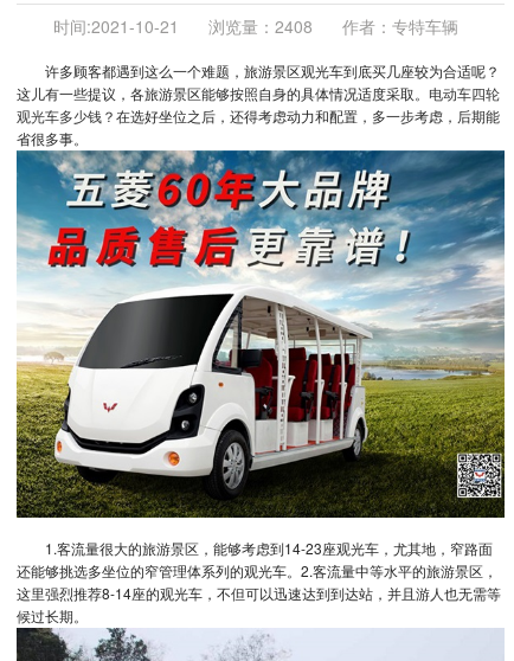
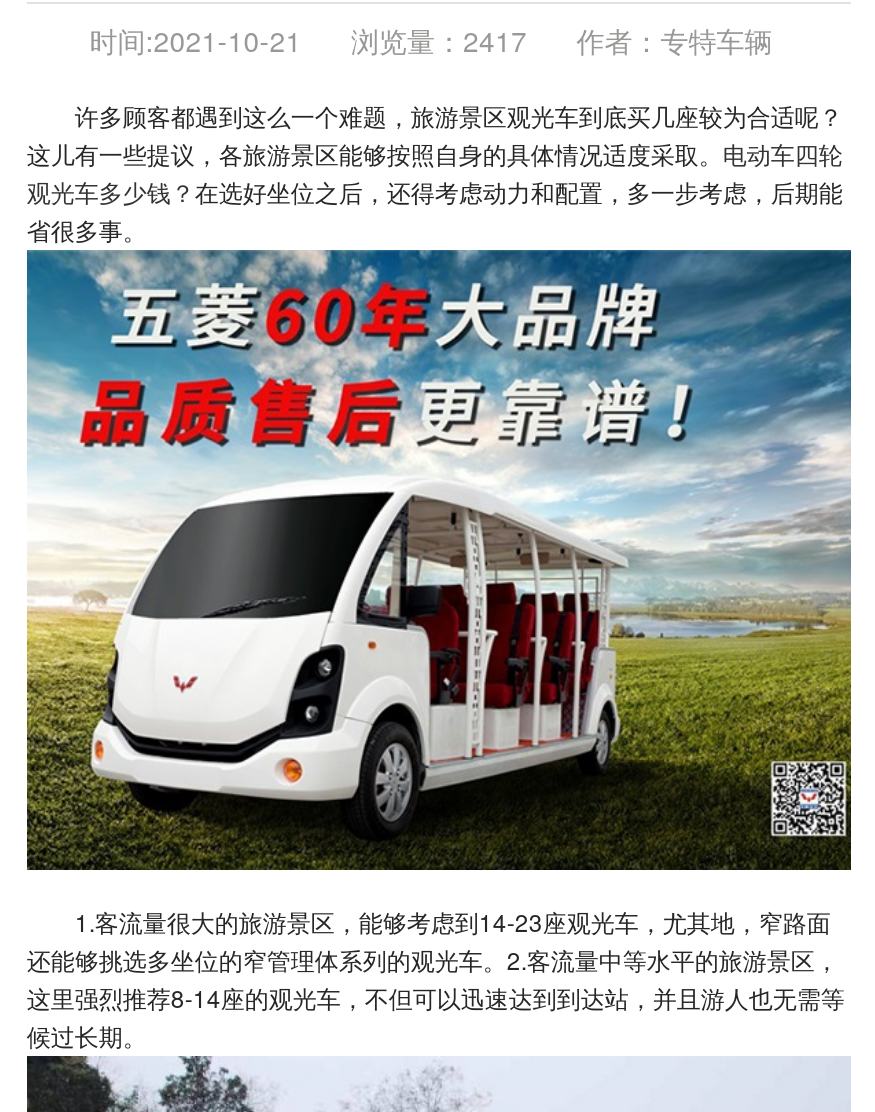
- 时间:2021-10-21 浏览量：2408 作者：专特车辆
+ 时间:2021-10-21 浏览量：2417 作者：专特车辆
